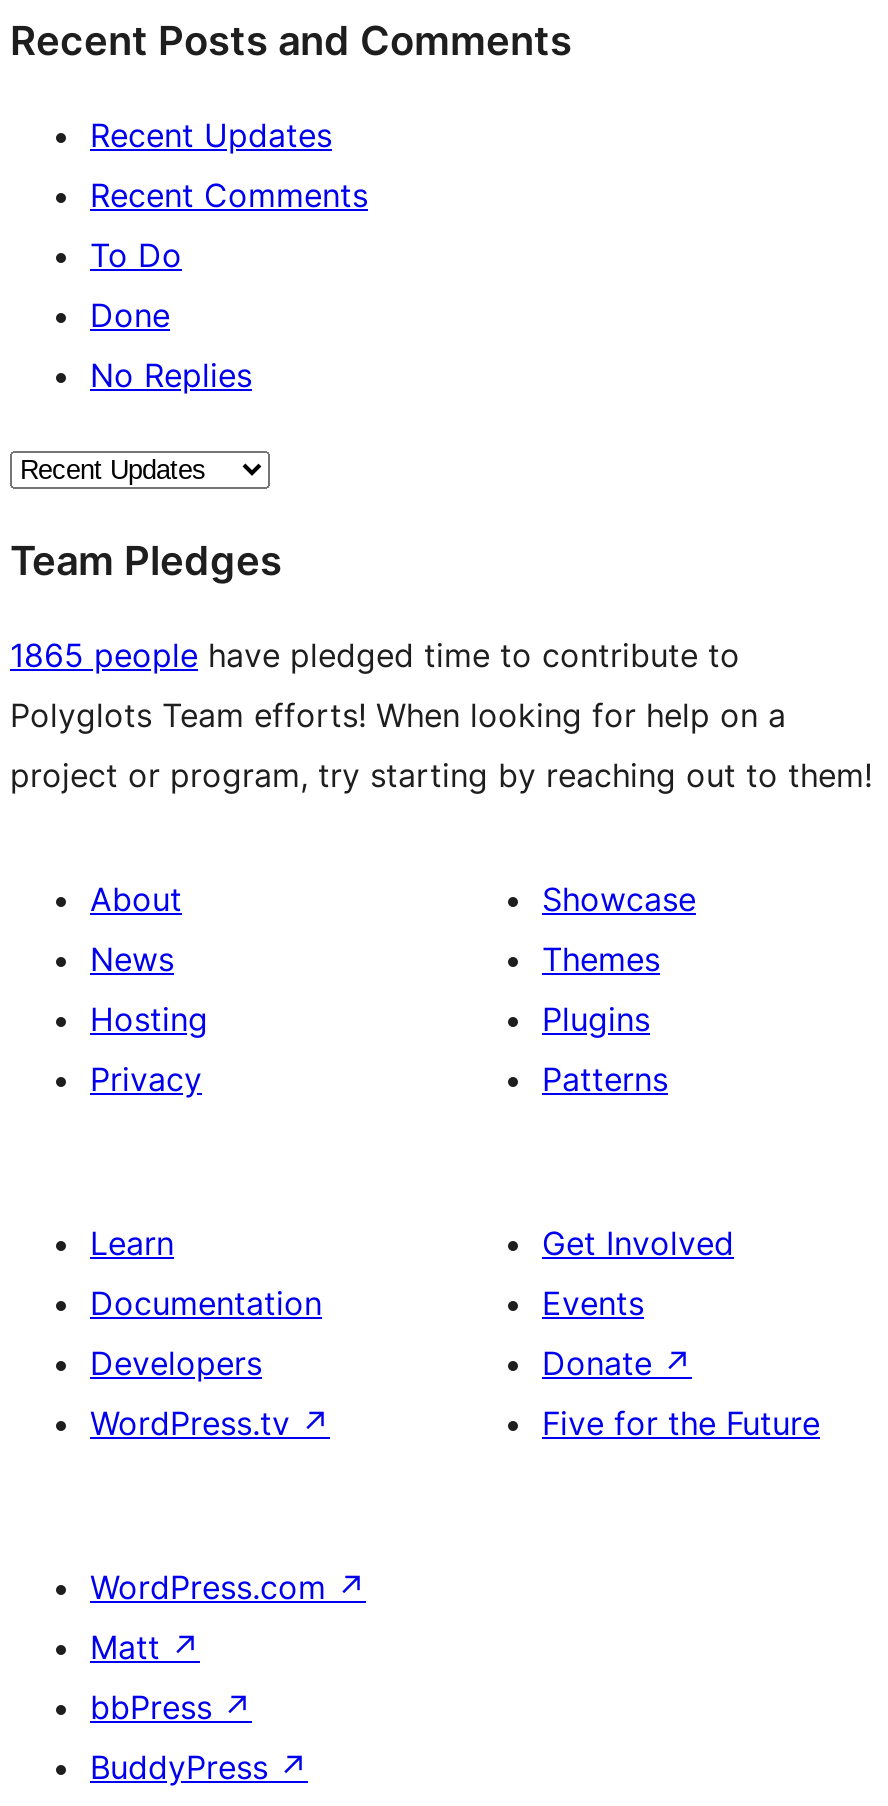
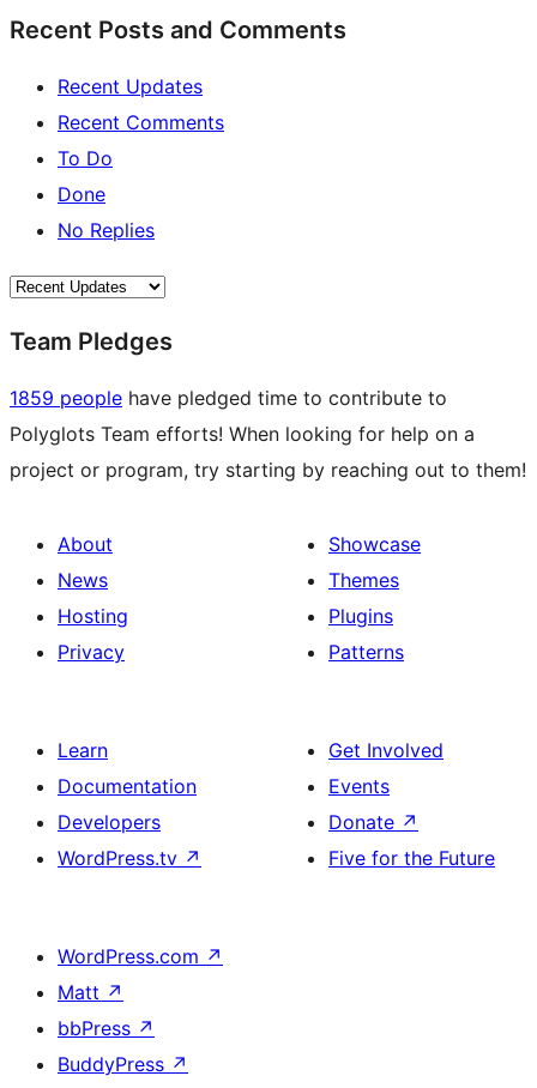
- 1865 people have pledged time to contribute to
+ 1859 people have pledged time to contribute to
